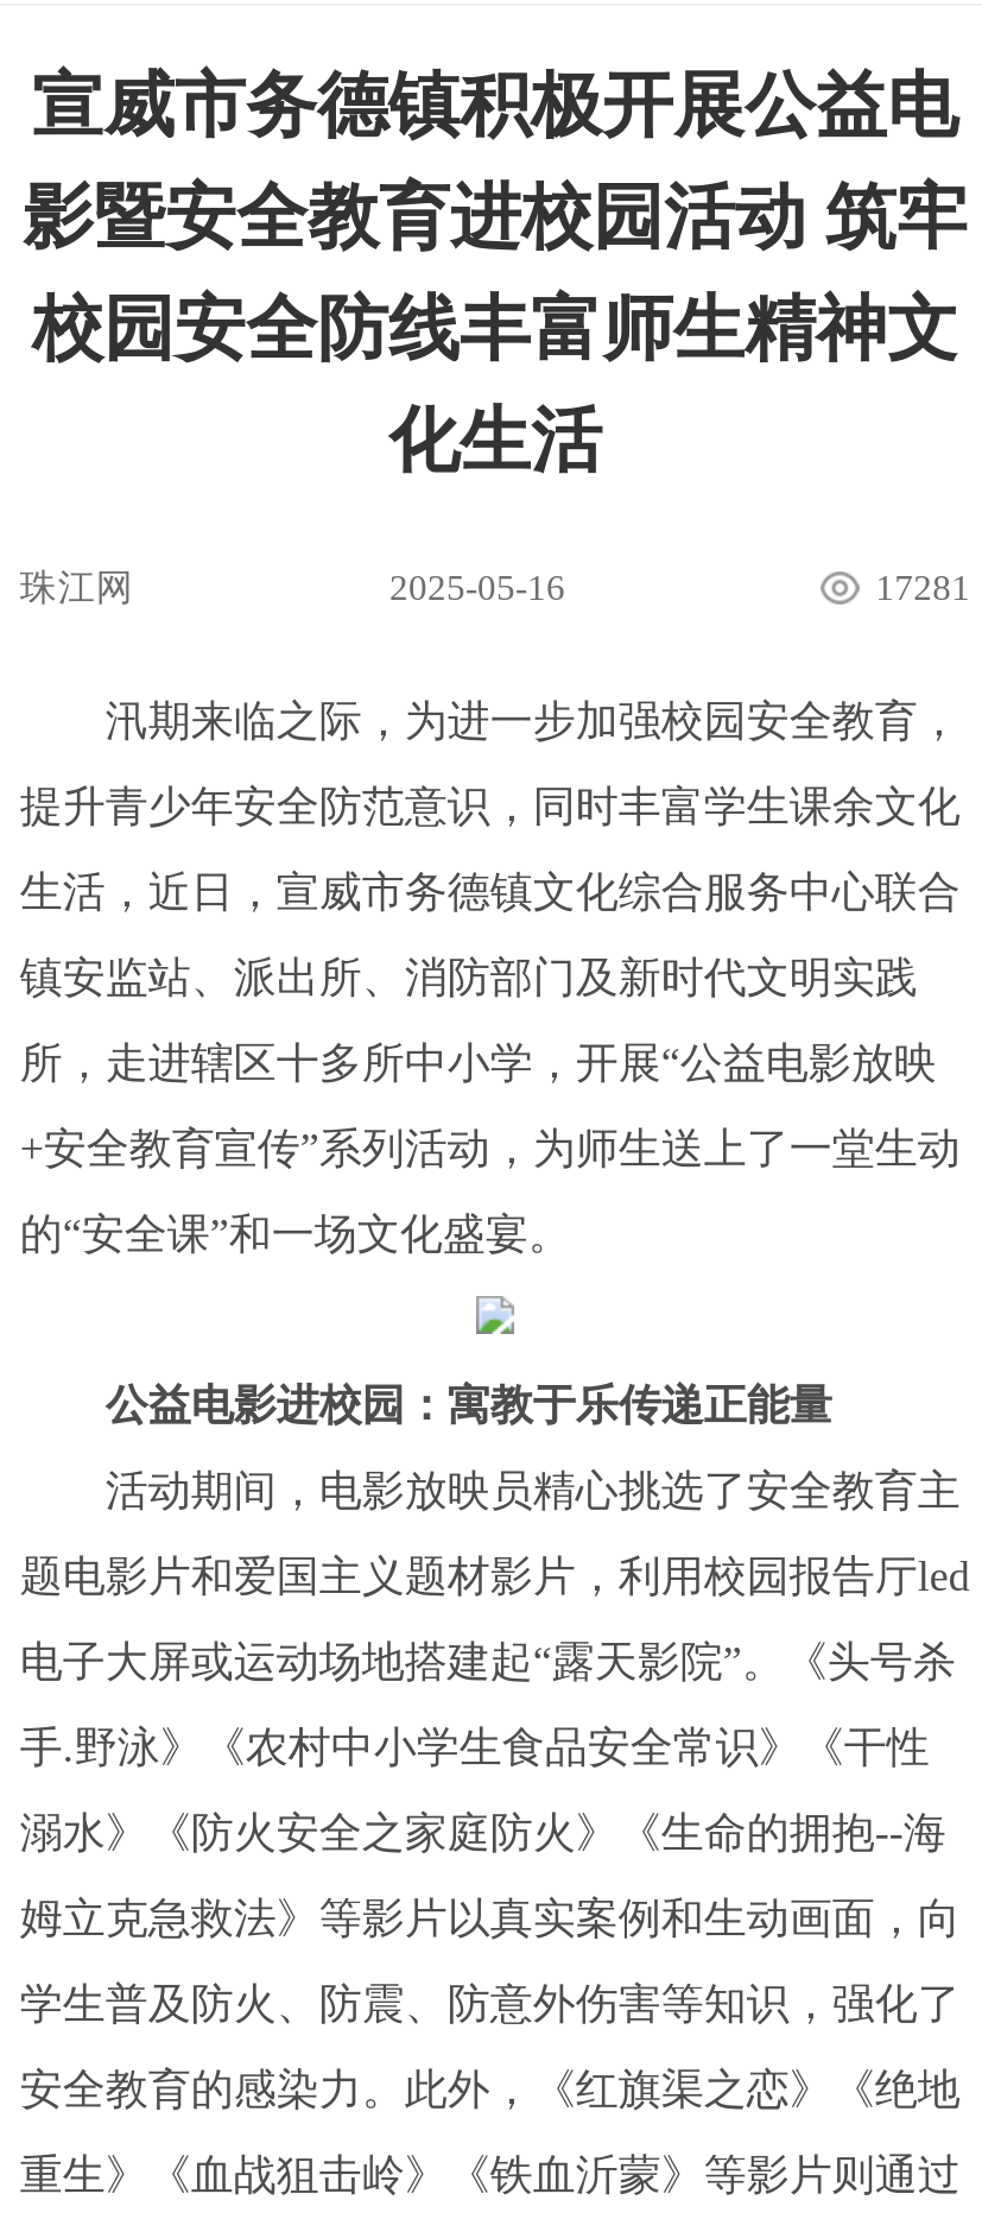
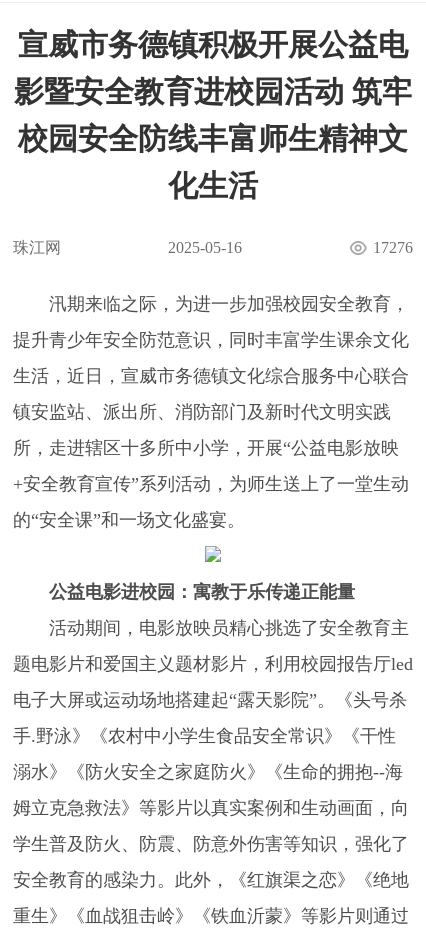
- 17281
+ 17276
